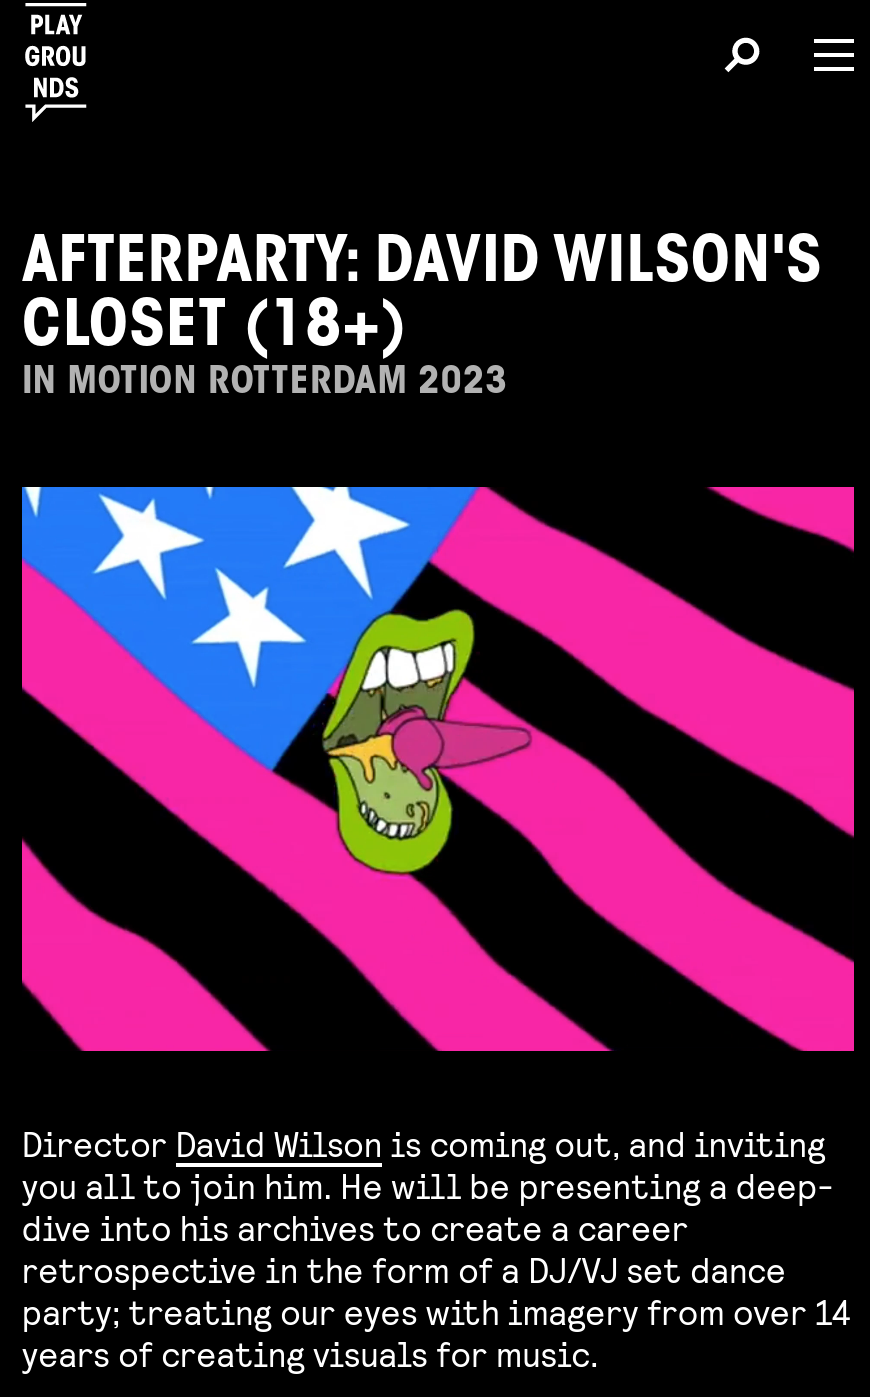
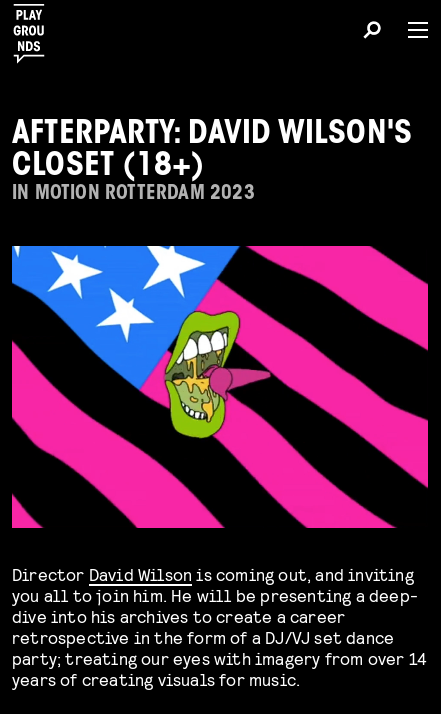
- [image]
+ [image]
